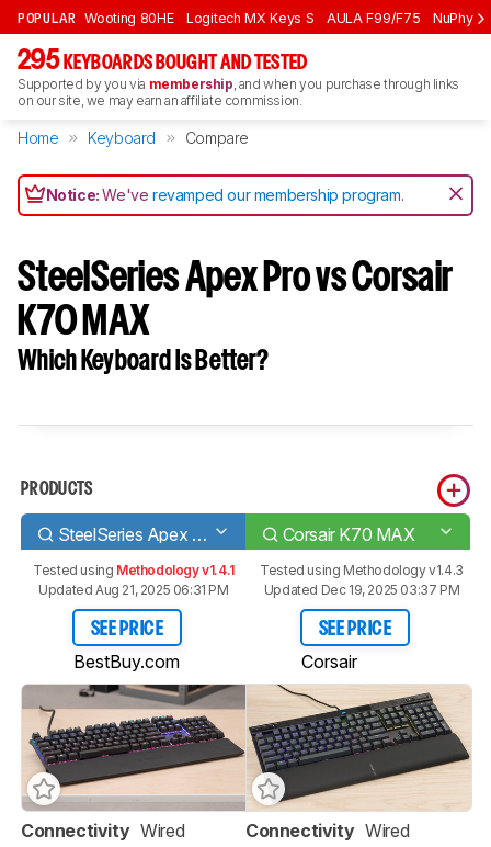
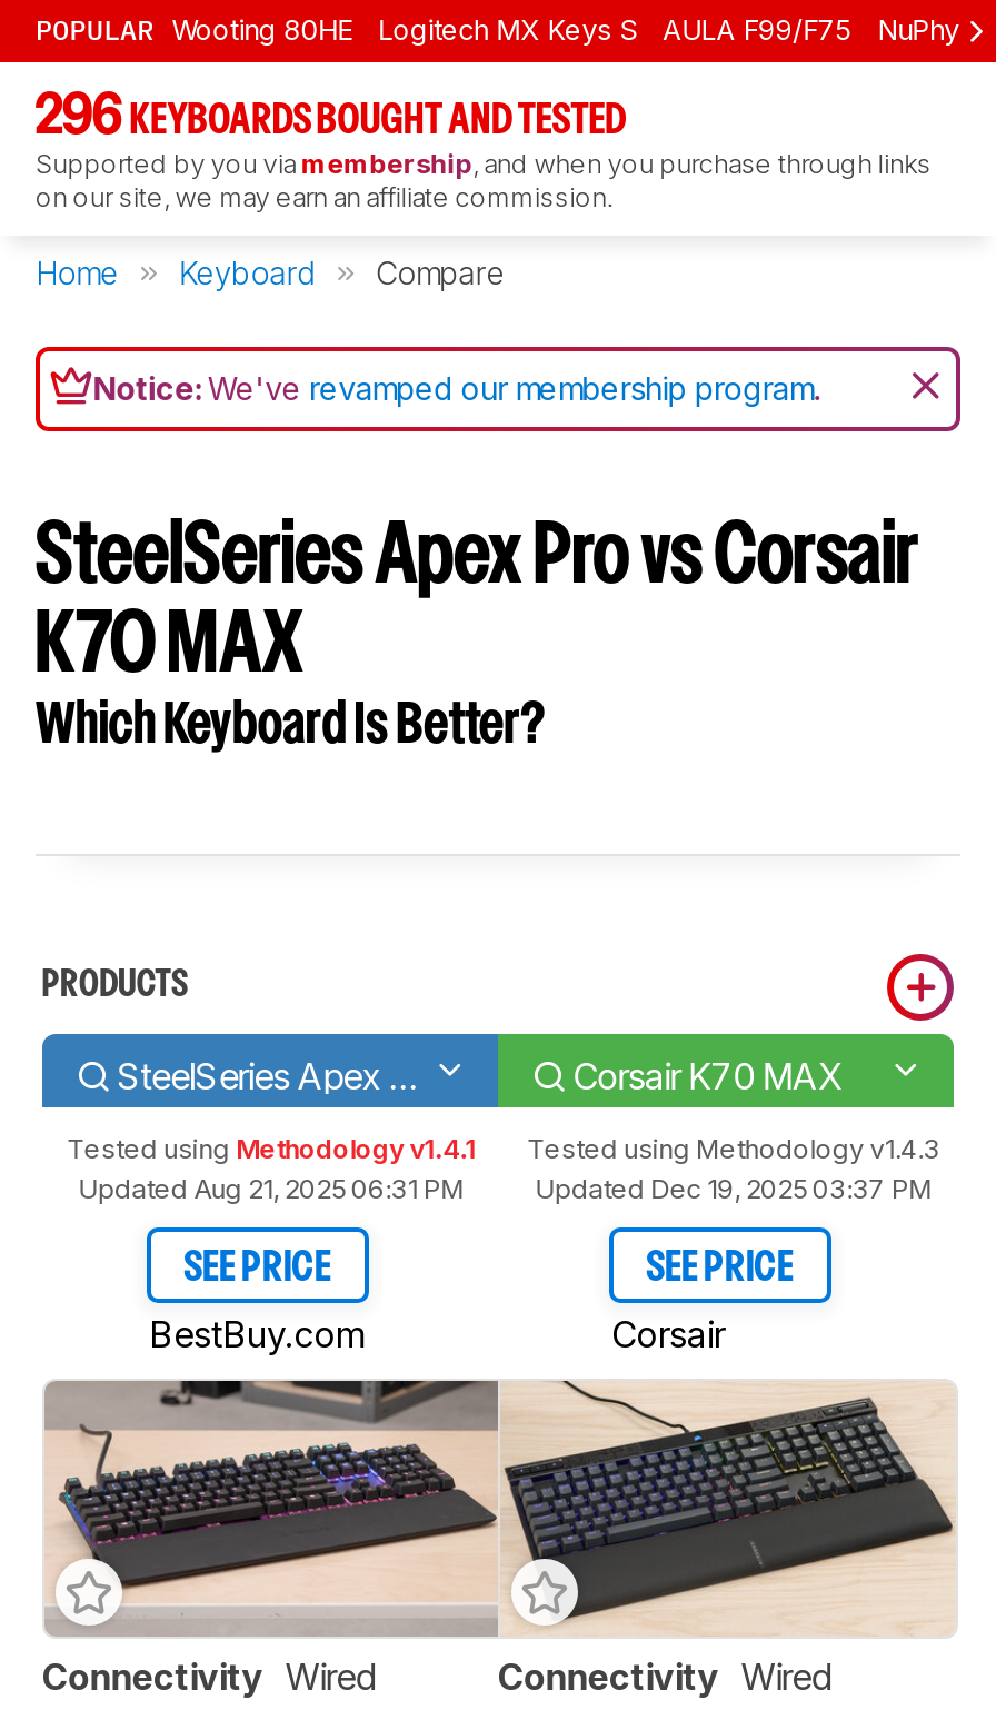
- 295 KEYBOARDS BOUGHT AND TESTED
+ 296 KEYBOARDS BOUGHT AND TESTED
